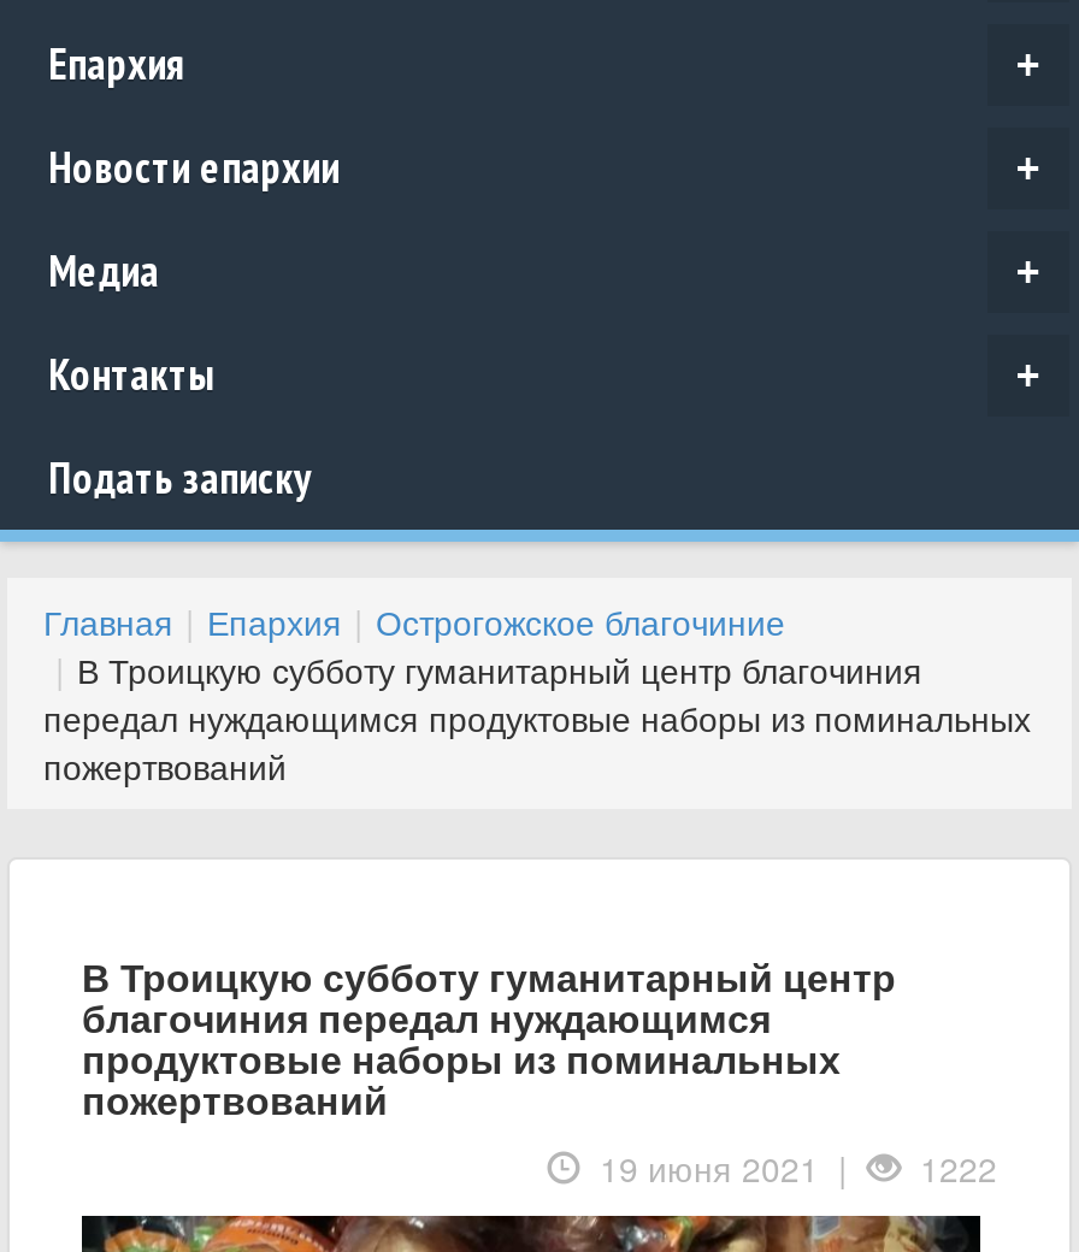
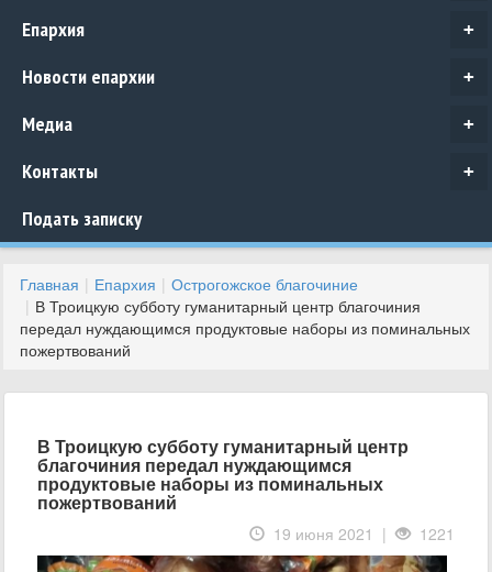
- 1222
+ 1221
